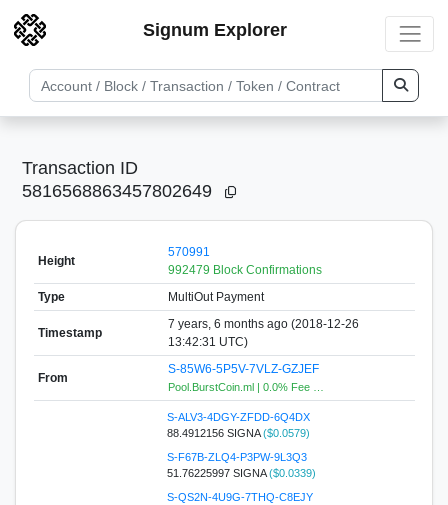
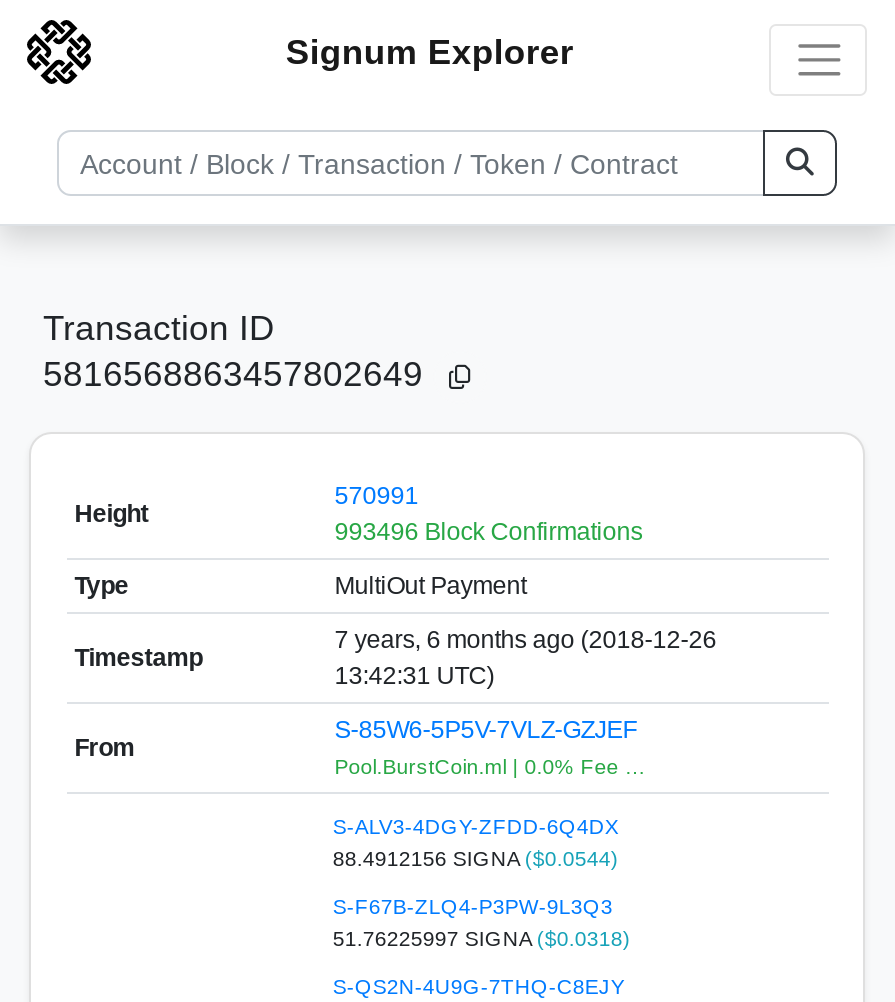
- 992479 Block Confirmations
+ 993496 Block Confirmations

- 88.4912156 SIGNA ($0.0579)
+ 88.4912156 SIGNA ($0.0544)

- 51.76225997 SIGNA ($0.0339)
+ 51.76225997 SIGNA ($0.0318)
